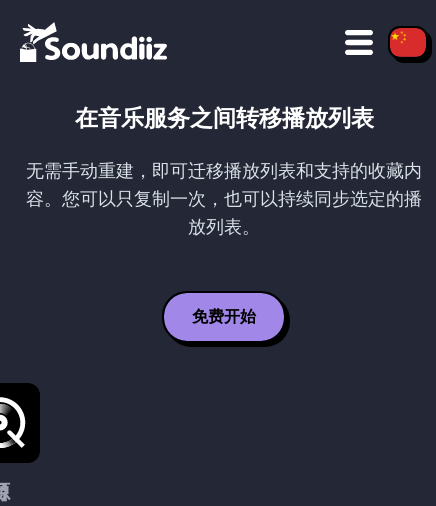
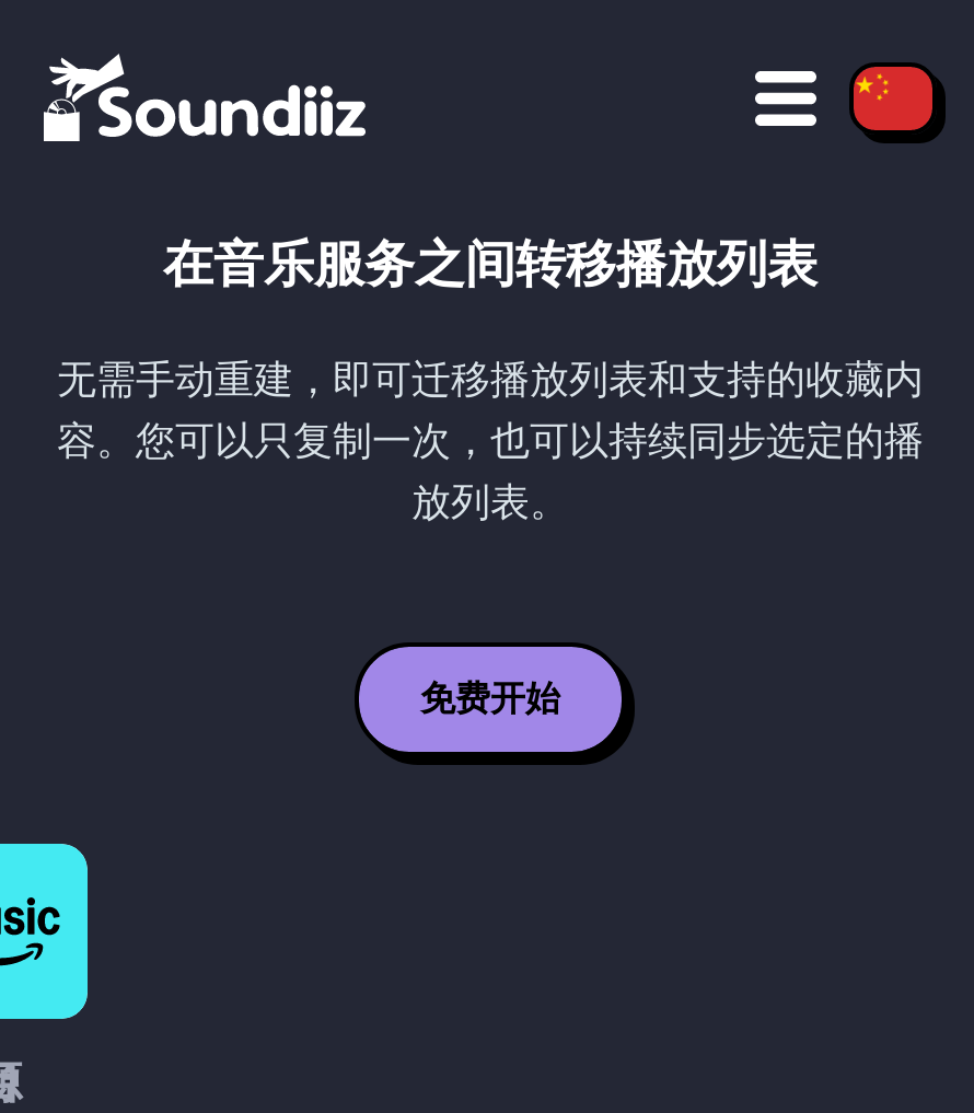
- [image]
+ [image]
